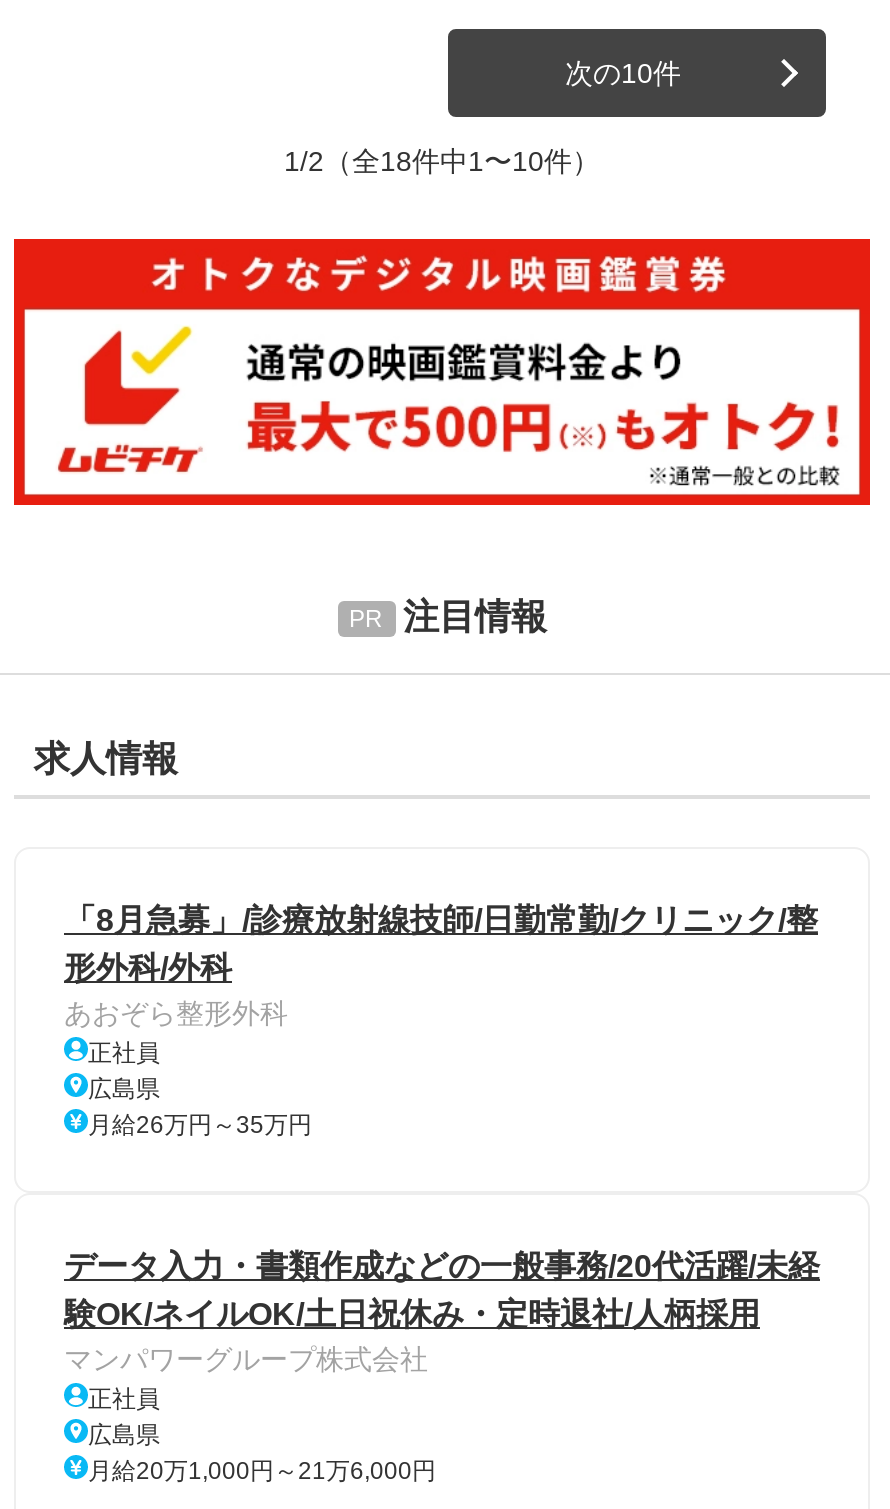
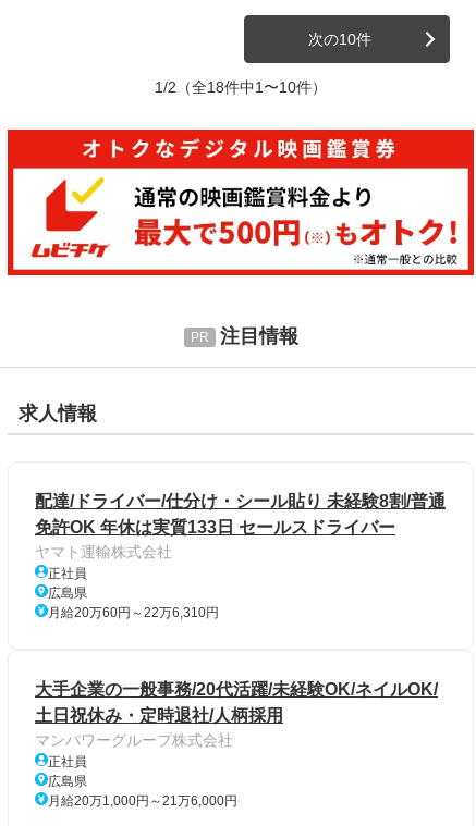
- 「8月急募」/診療放射線技師/日勤常勤/クリニック/整
- 形外科/外科
- あおぞら整形外科
+ 配達/ドライバー/仕分け・シール貼り 未経験8割/普通
+ 免許OK 年休は実質133日 セールスドライバー
+ ヤマト運輸株式会社

- 月給26万円～35万円
+ 月給20万60円～22万6,310円

- データ入力・書類作成などの一般事務/20代活躍/未経
- 験OK/ネイルOK/土日祝休み・定時退社/人柄採用
+ 大手企業の一般事務/20代活躍/未経験OK/ネイルOK/
+ 土日祝休み・定時退社/人柄採用
